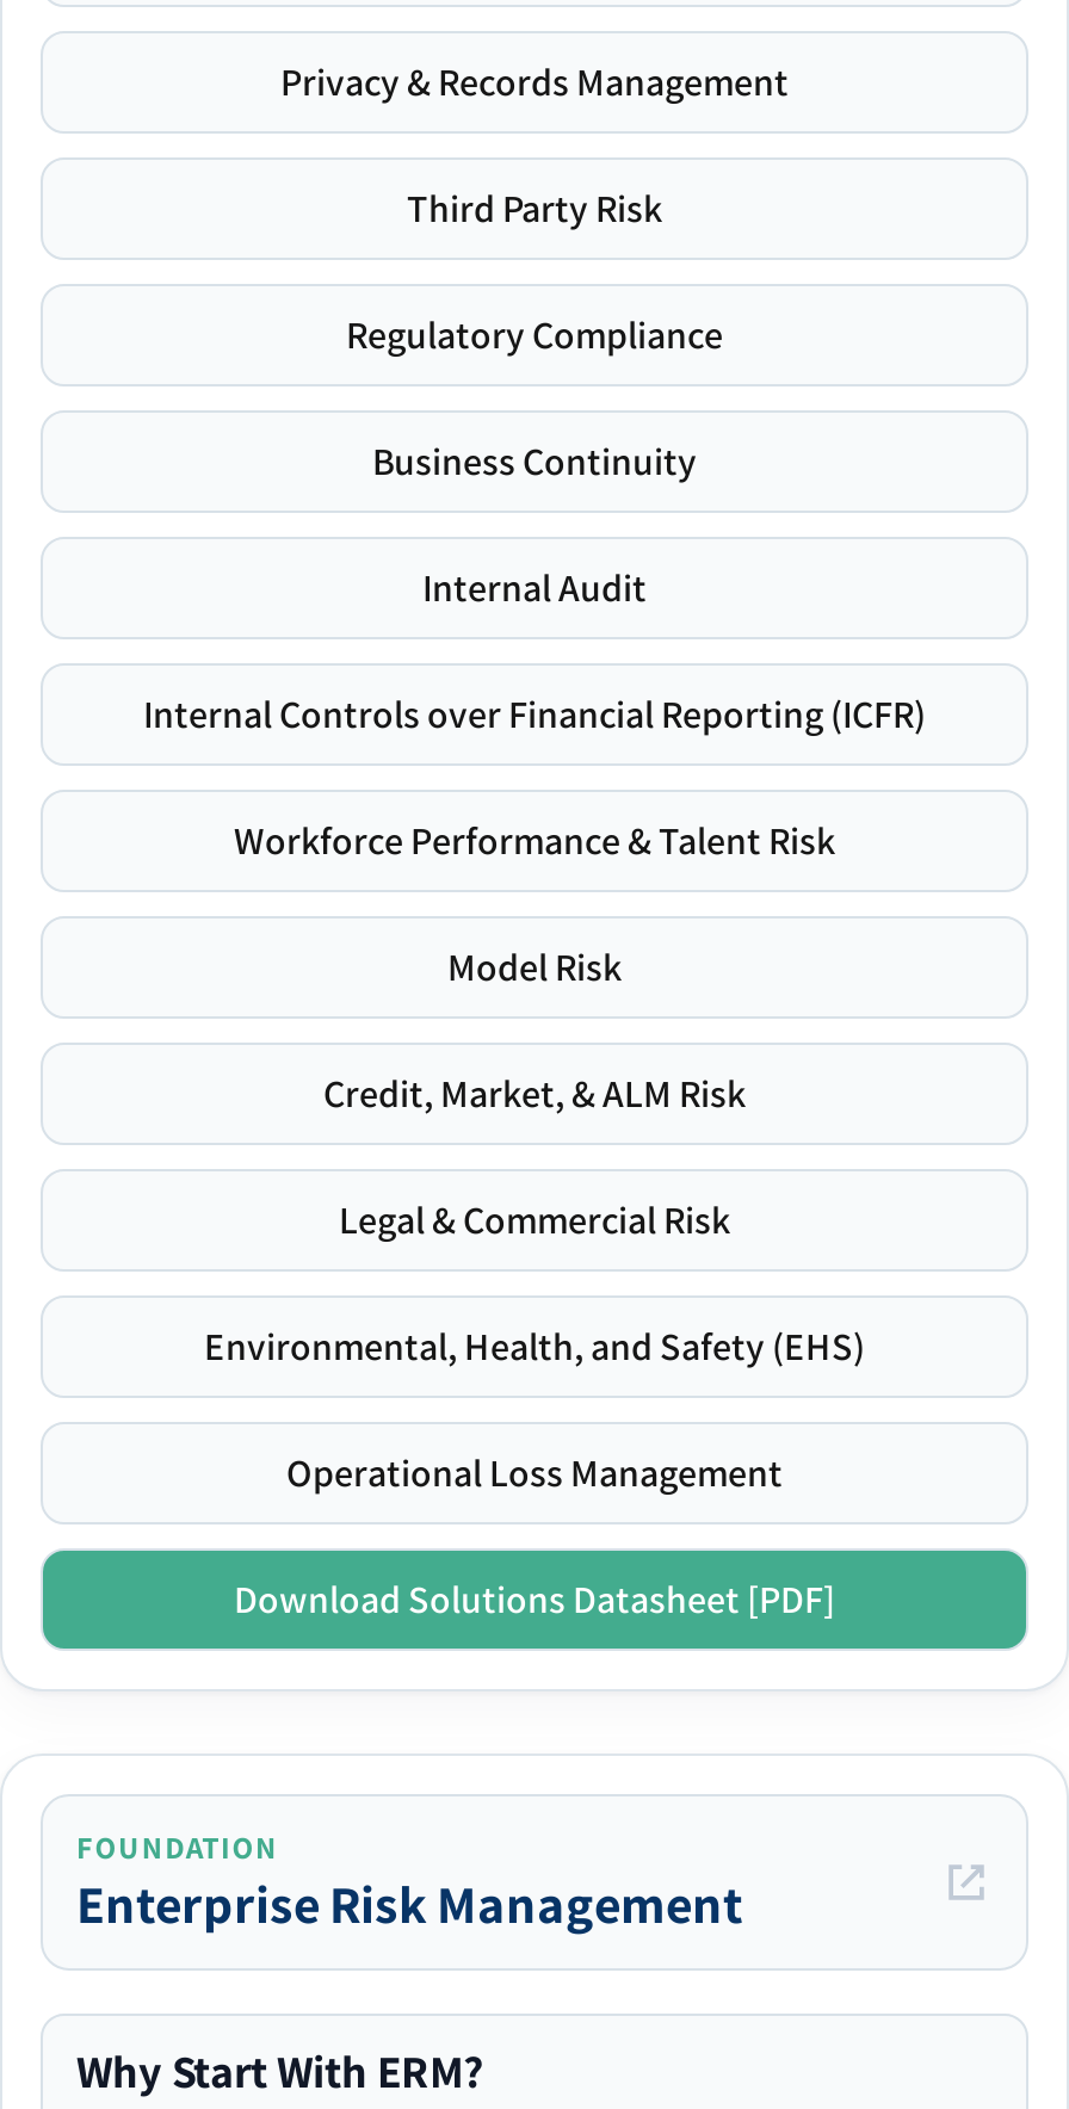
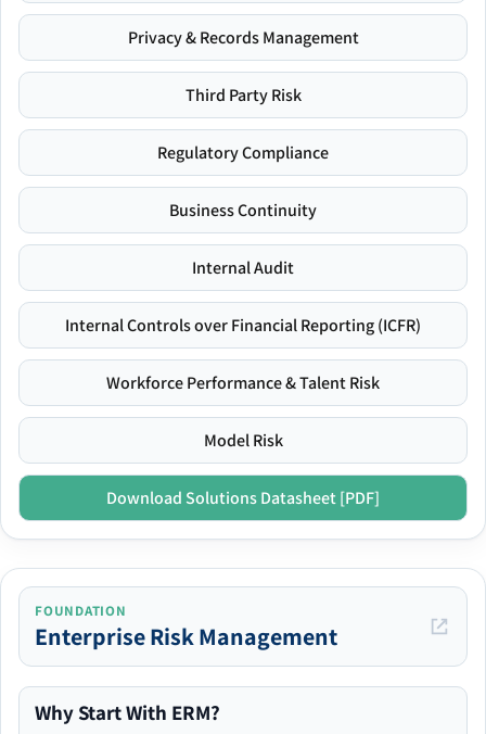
- Credit, Market, & ALM Risk
- Legal & Commercial Risk
- Environmental, Health, and Safety (EHS)
- Operational Loss Management
